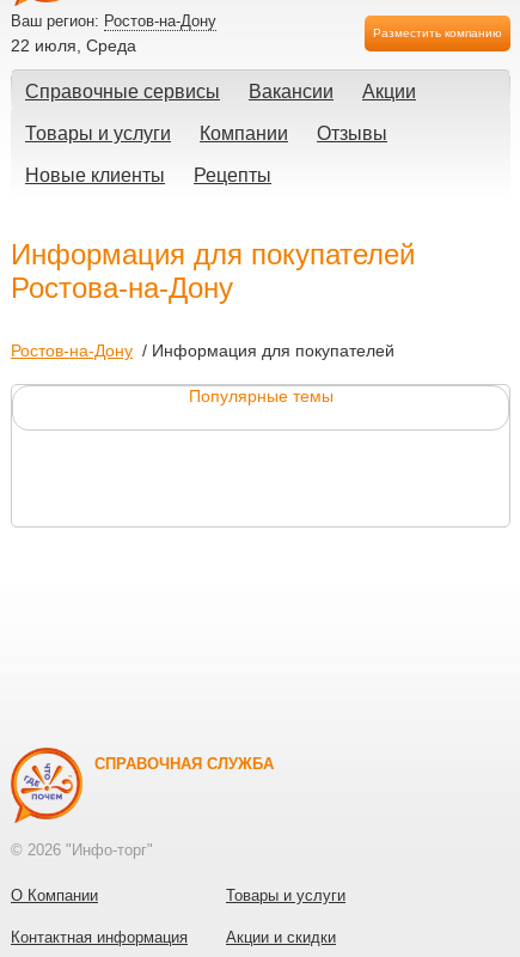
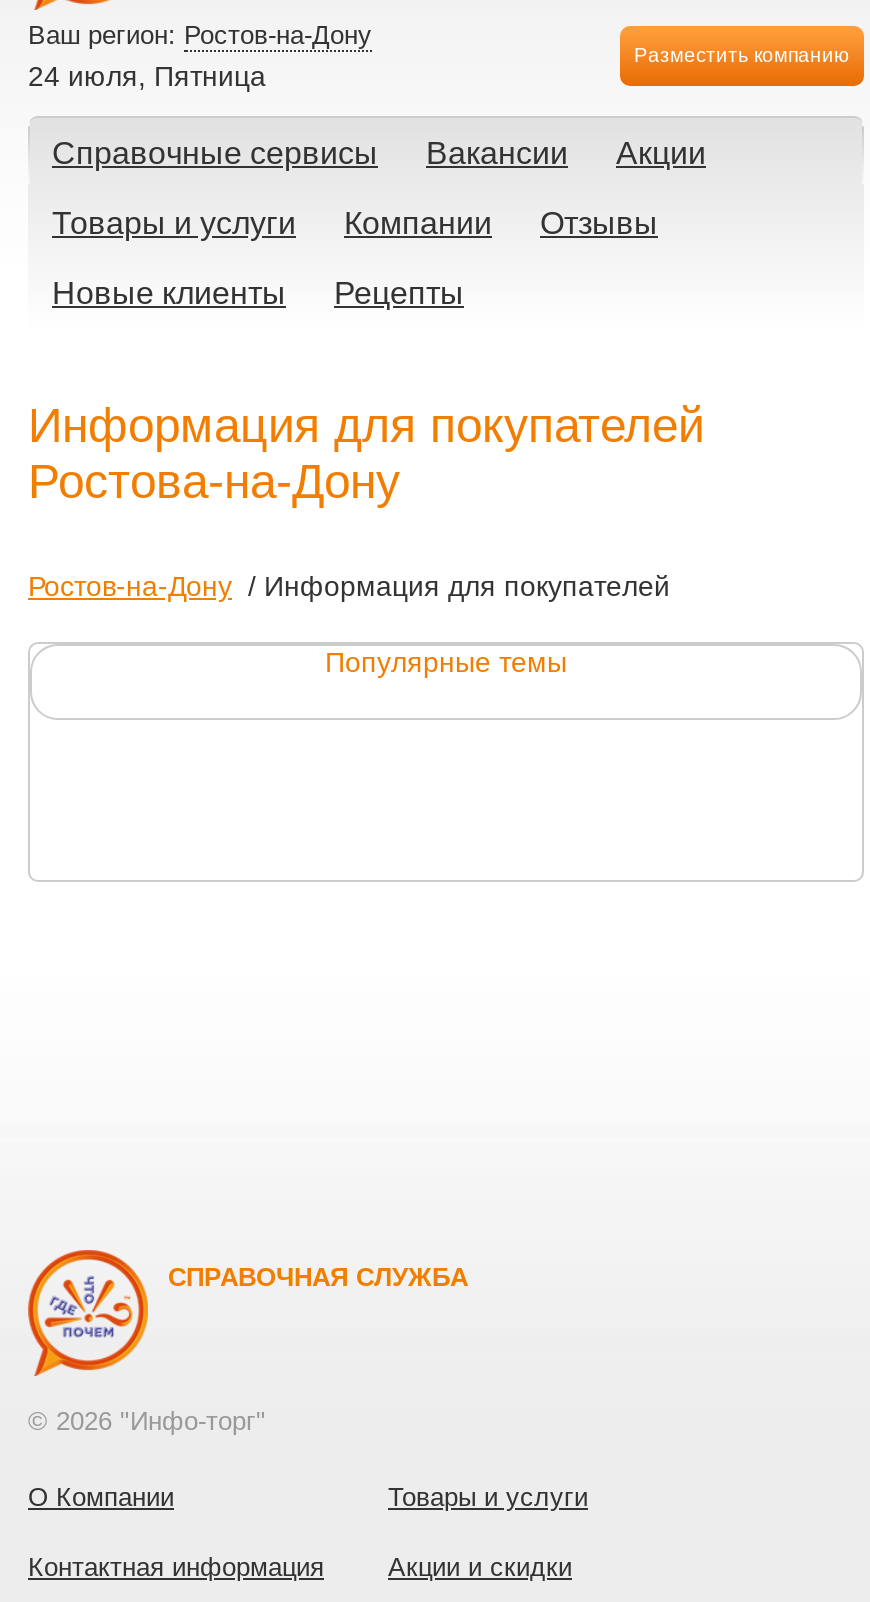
- 22 июля, Среда
+ 24 июля, Пятница
